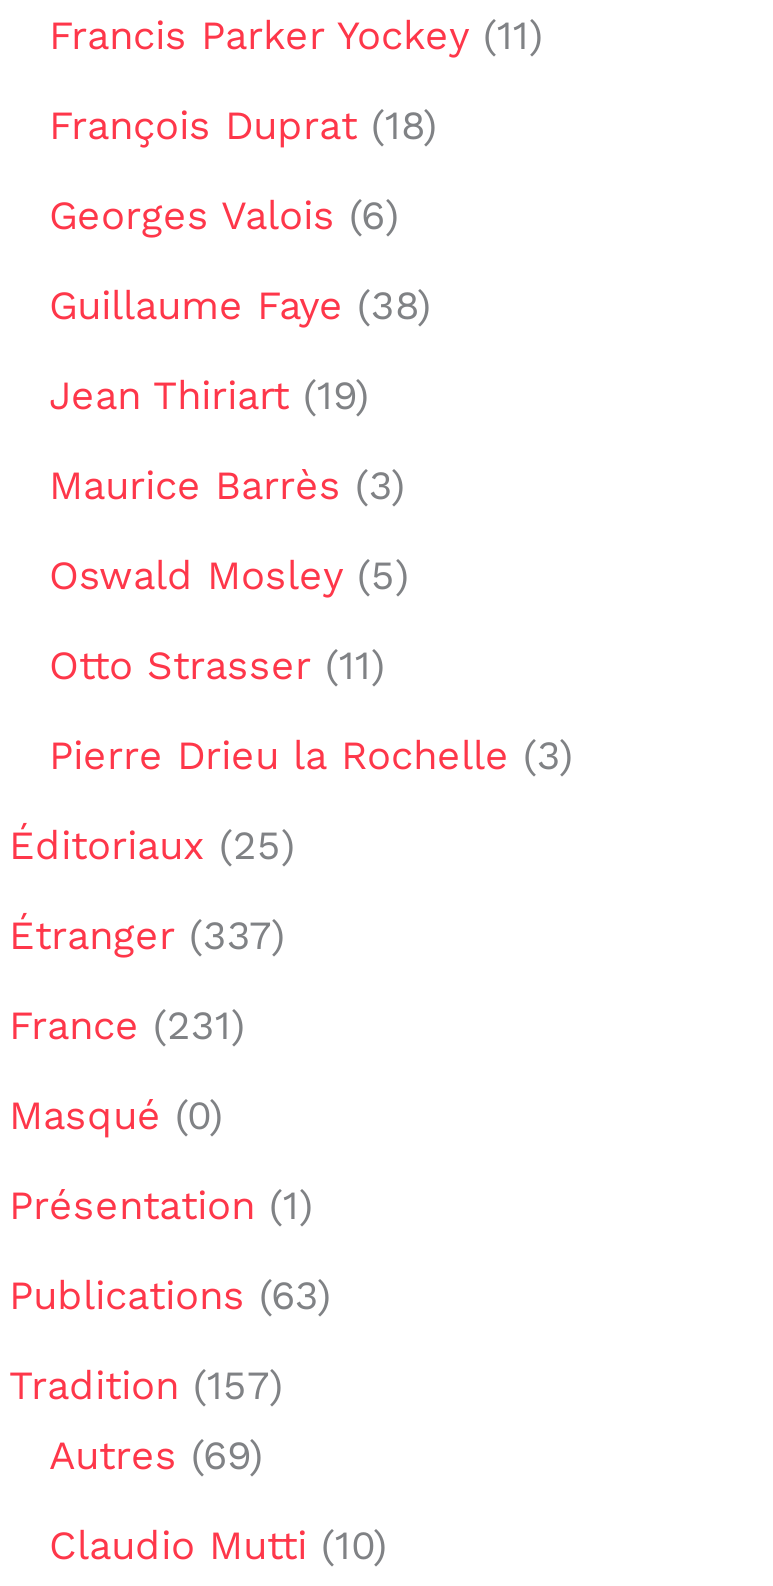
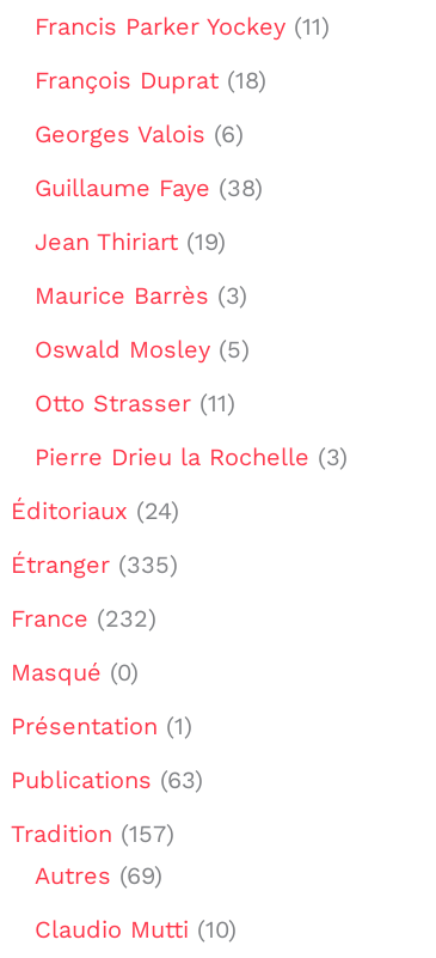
- Éditoriaux (25)
+ Éditoriaux (24)

- Étranger (337)
+ Étranger (335)

- France (231)
+ France (232)
